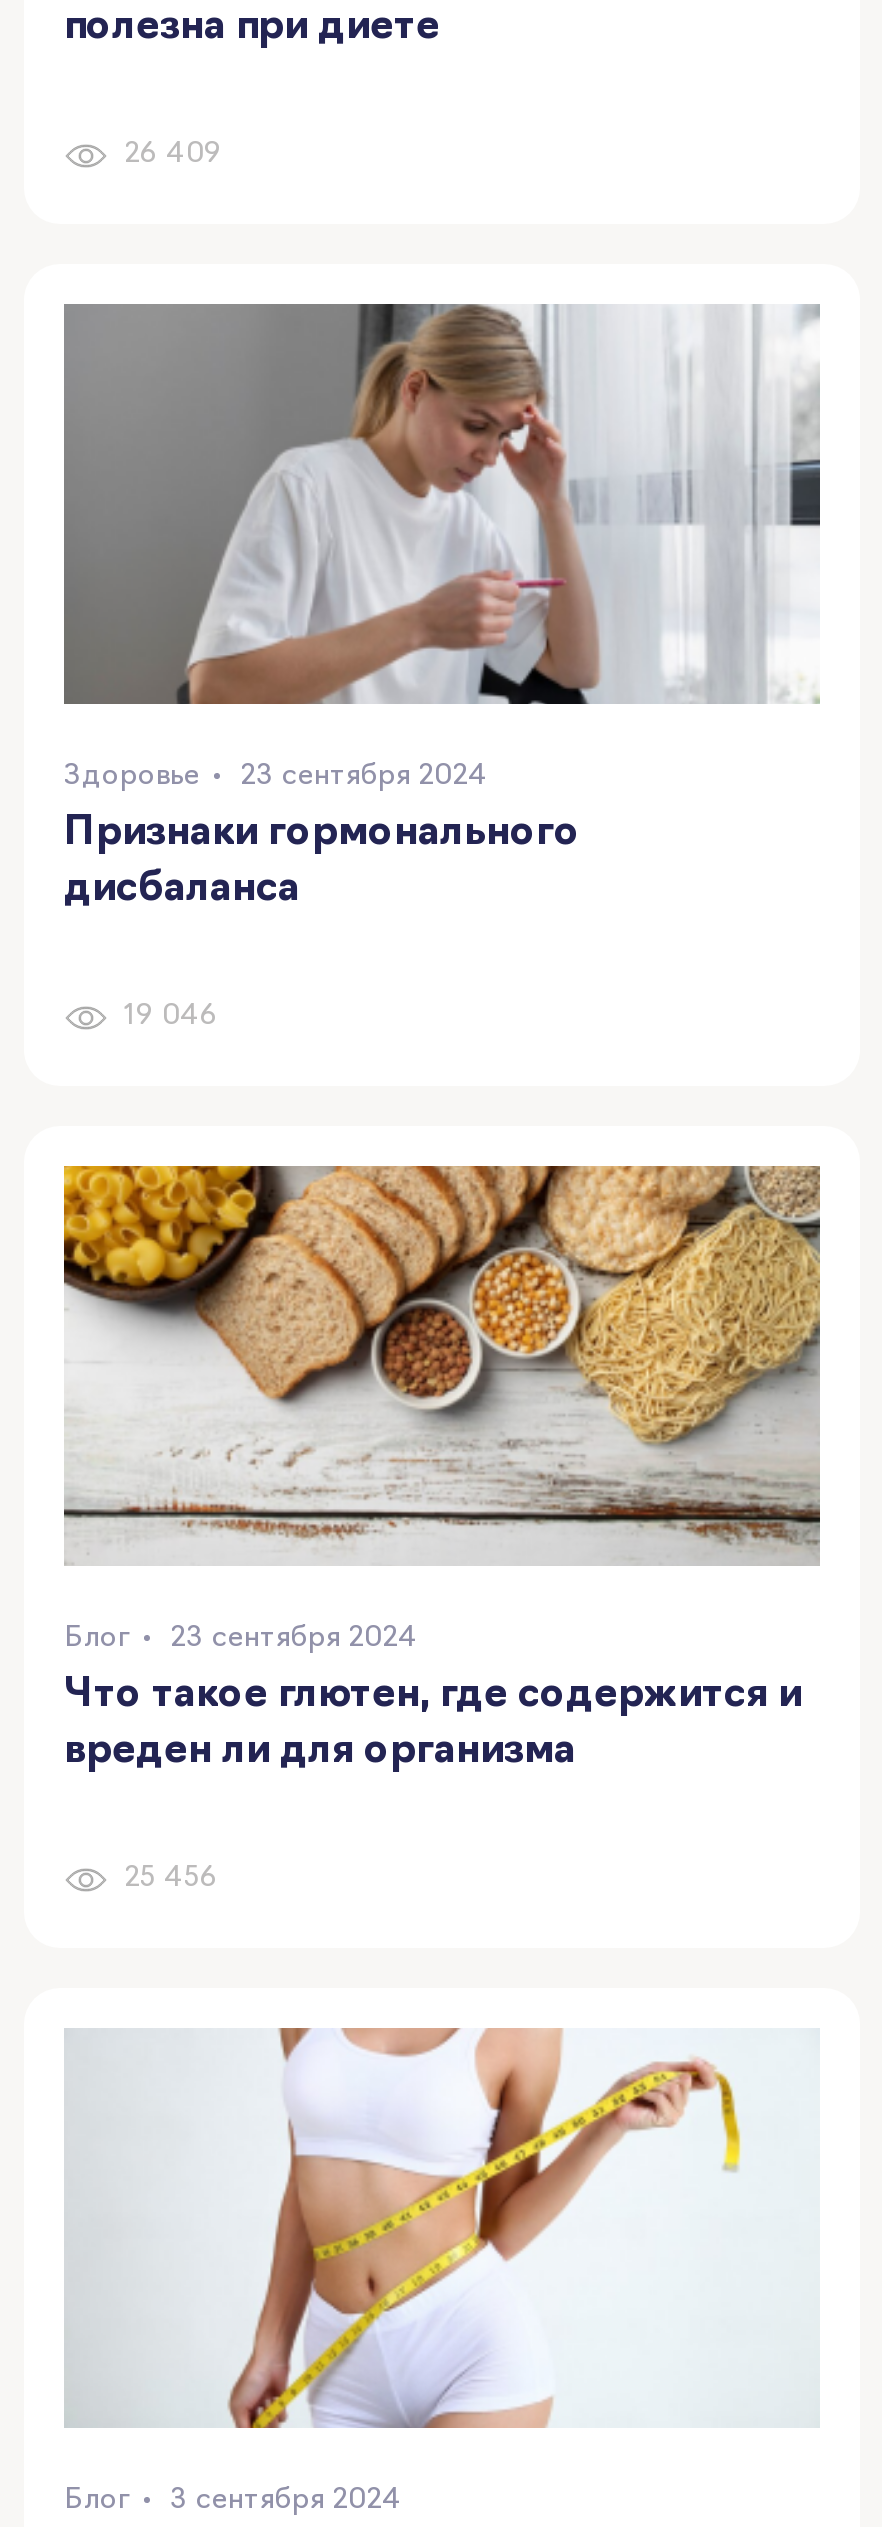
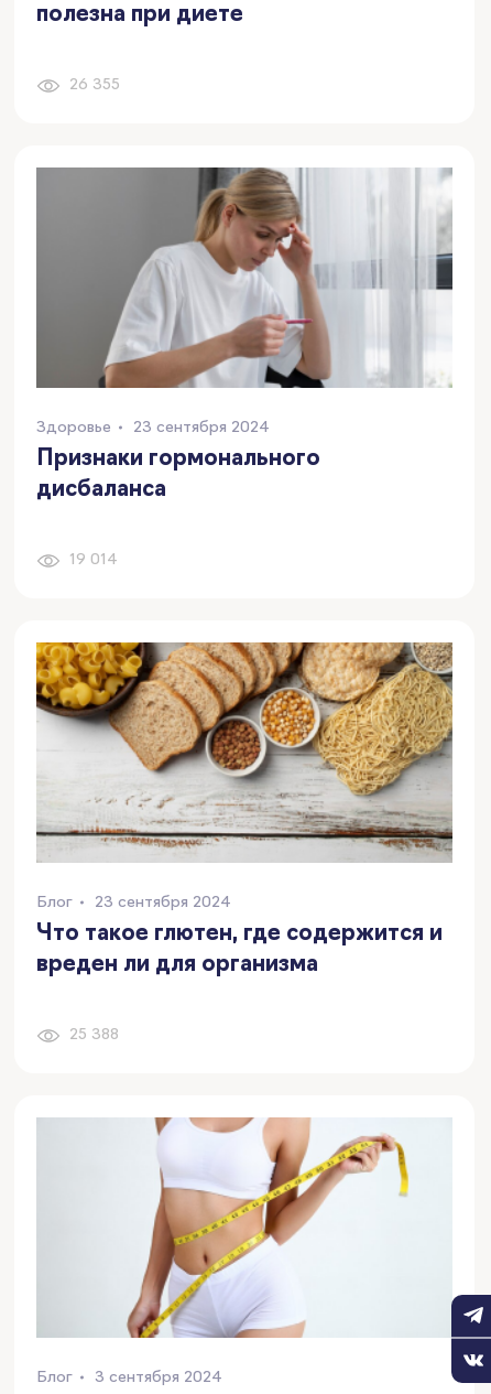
- 26 409
+ 26 355

- 19 046
+ 19 014

+ [image]

- 25 456
+ 25 388
